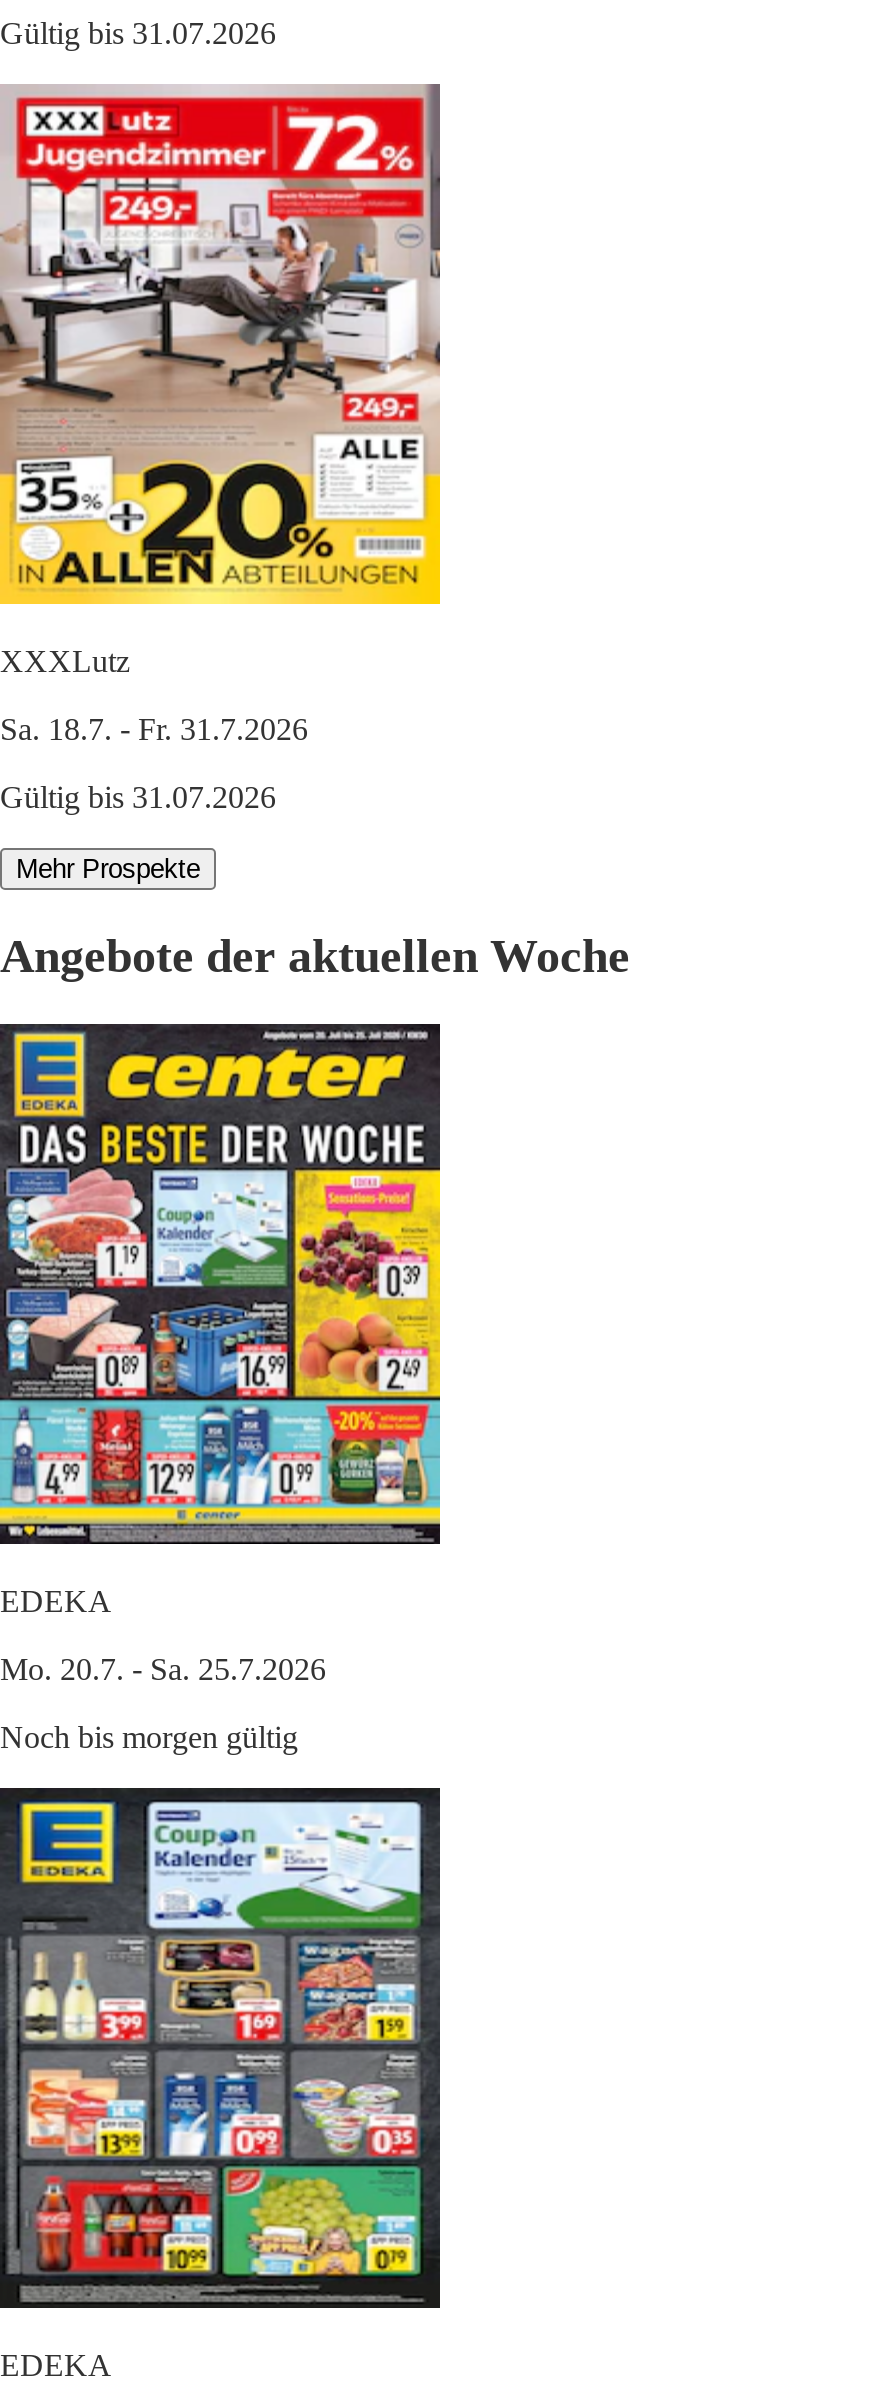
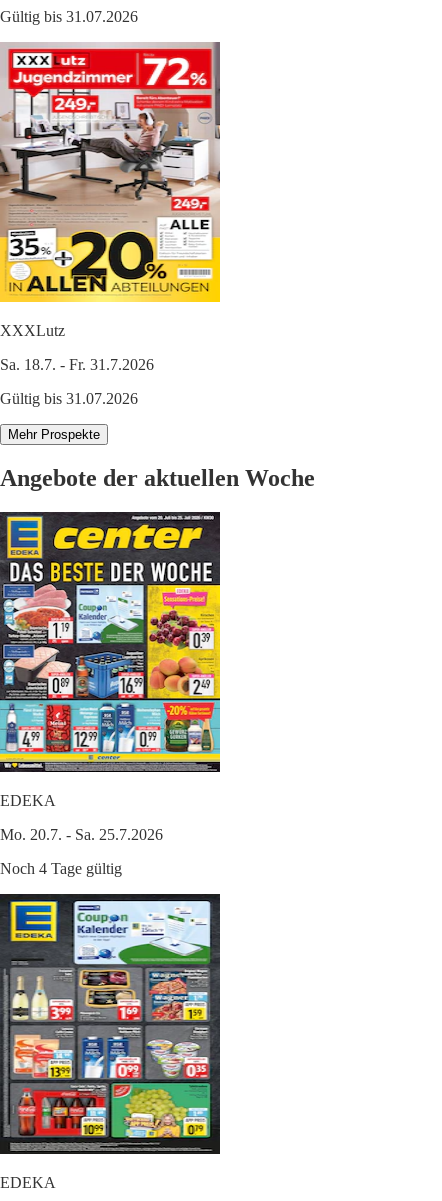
- Noch bis morgen gültig
+ Noch 4 Tage gültig
